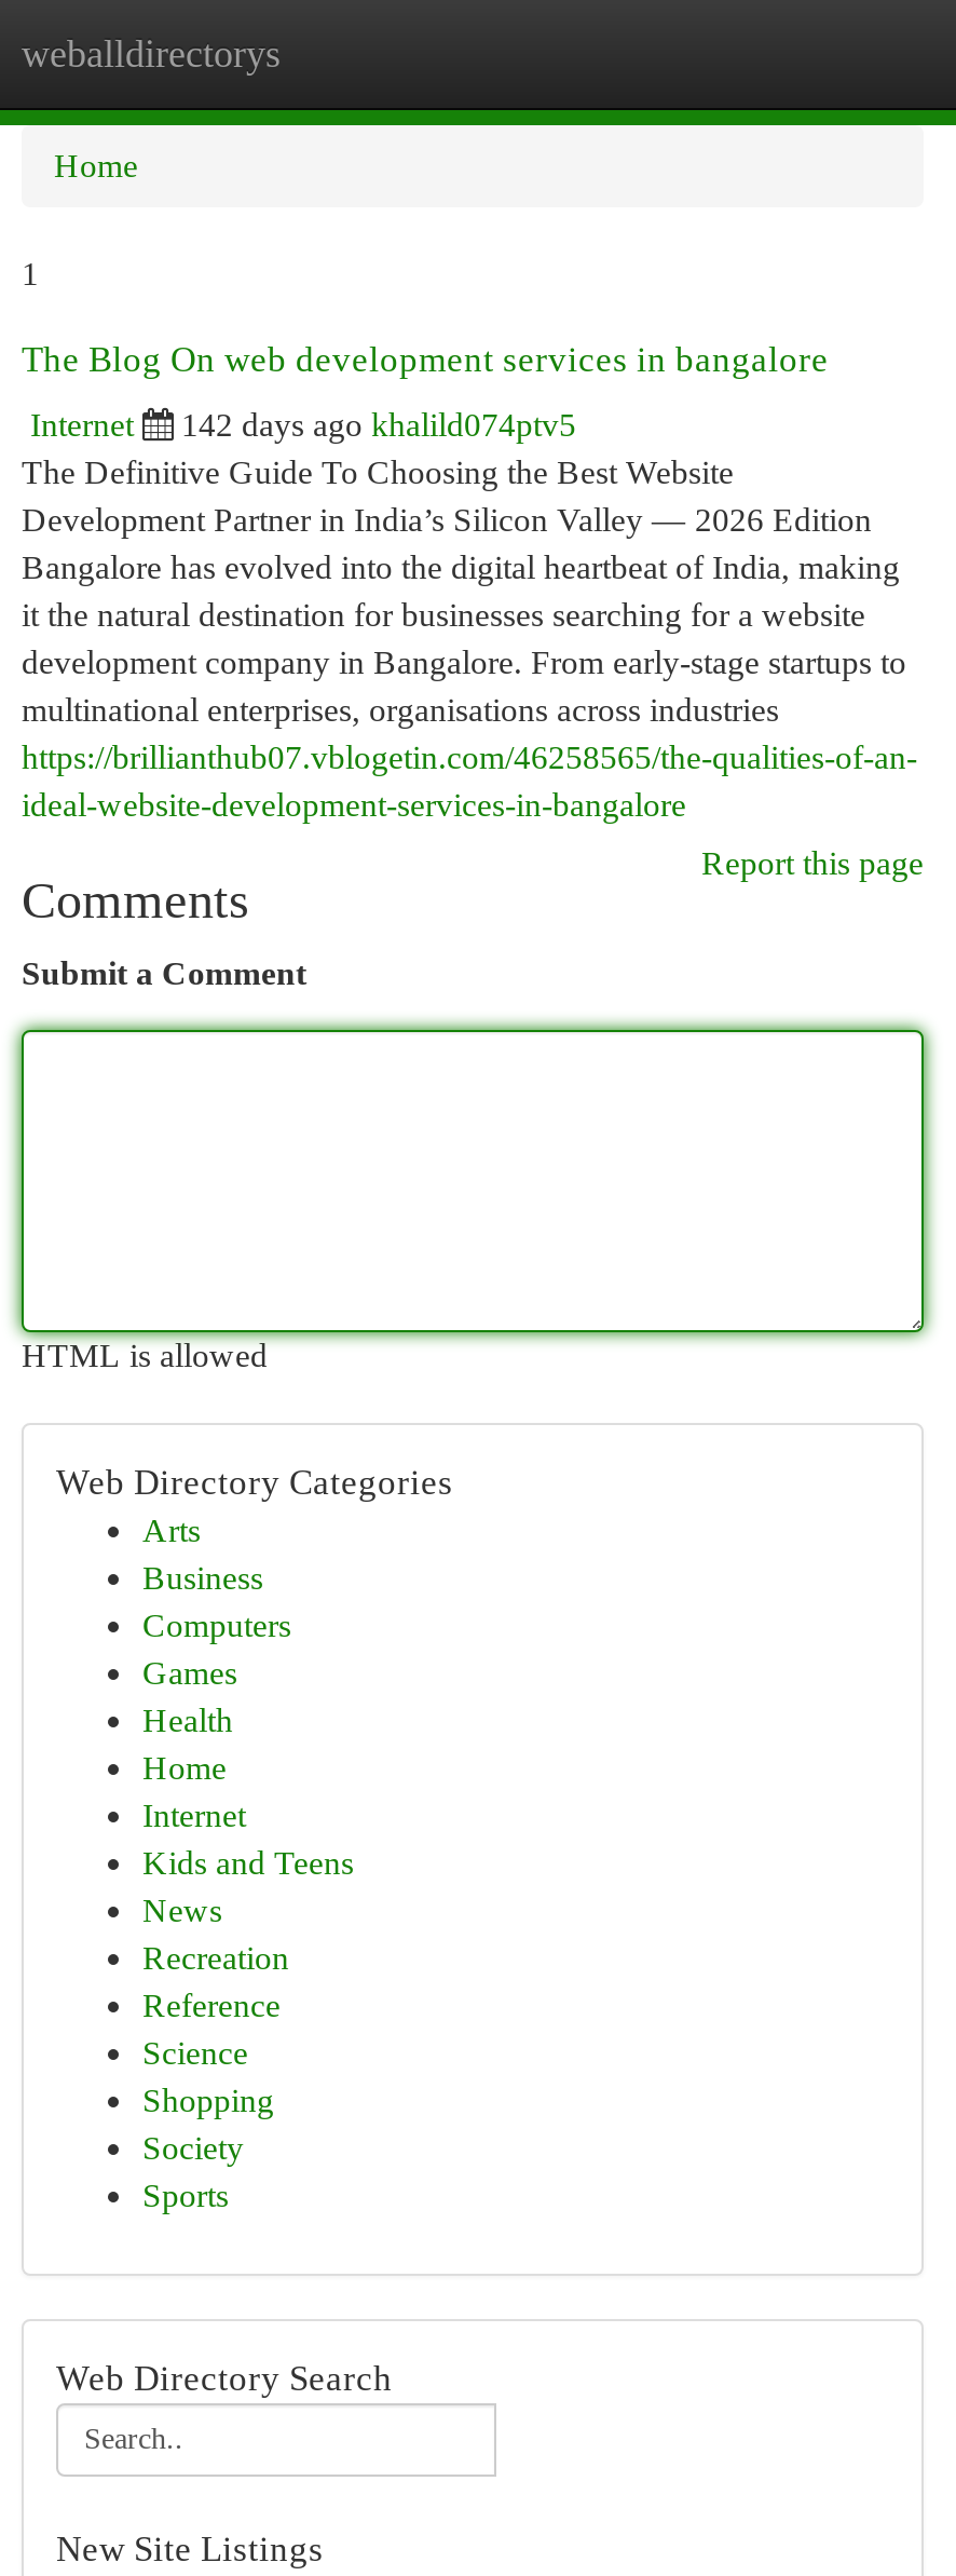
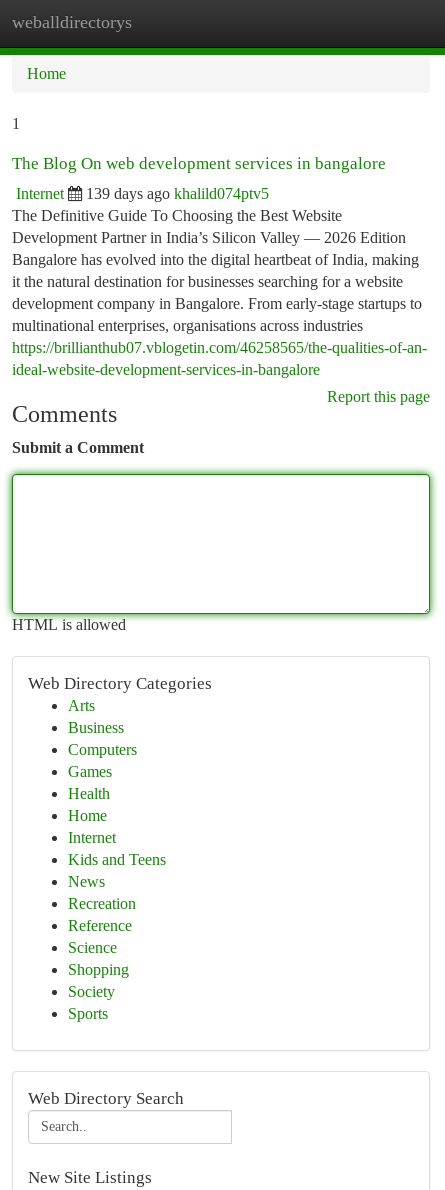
- 142 days ago khalild074ptv5
+ 139 days ago khalild074ptv5
